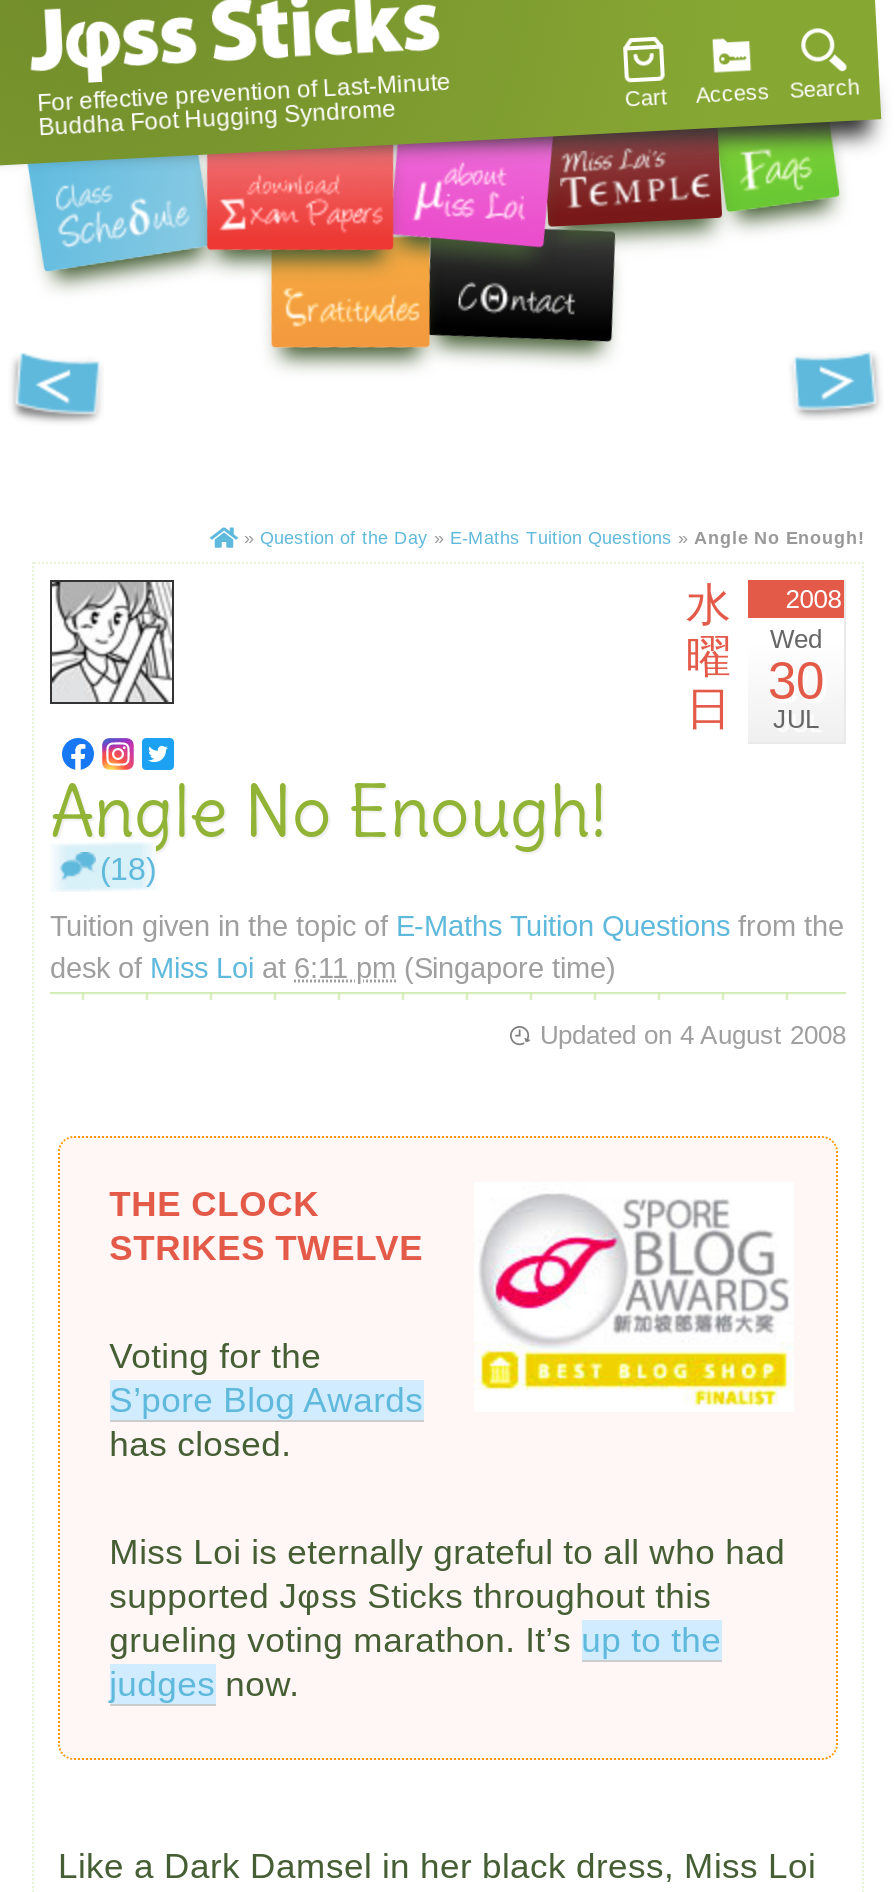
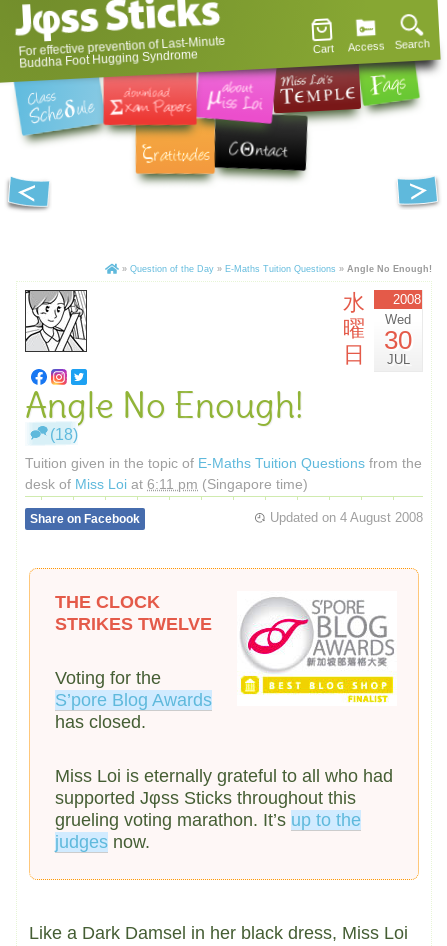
+ Share on Facebook
